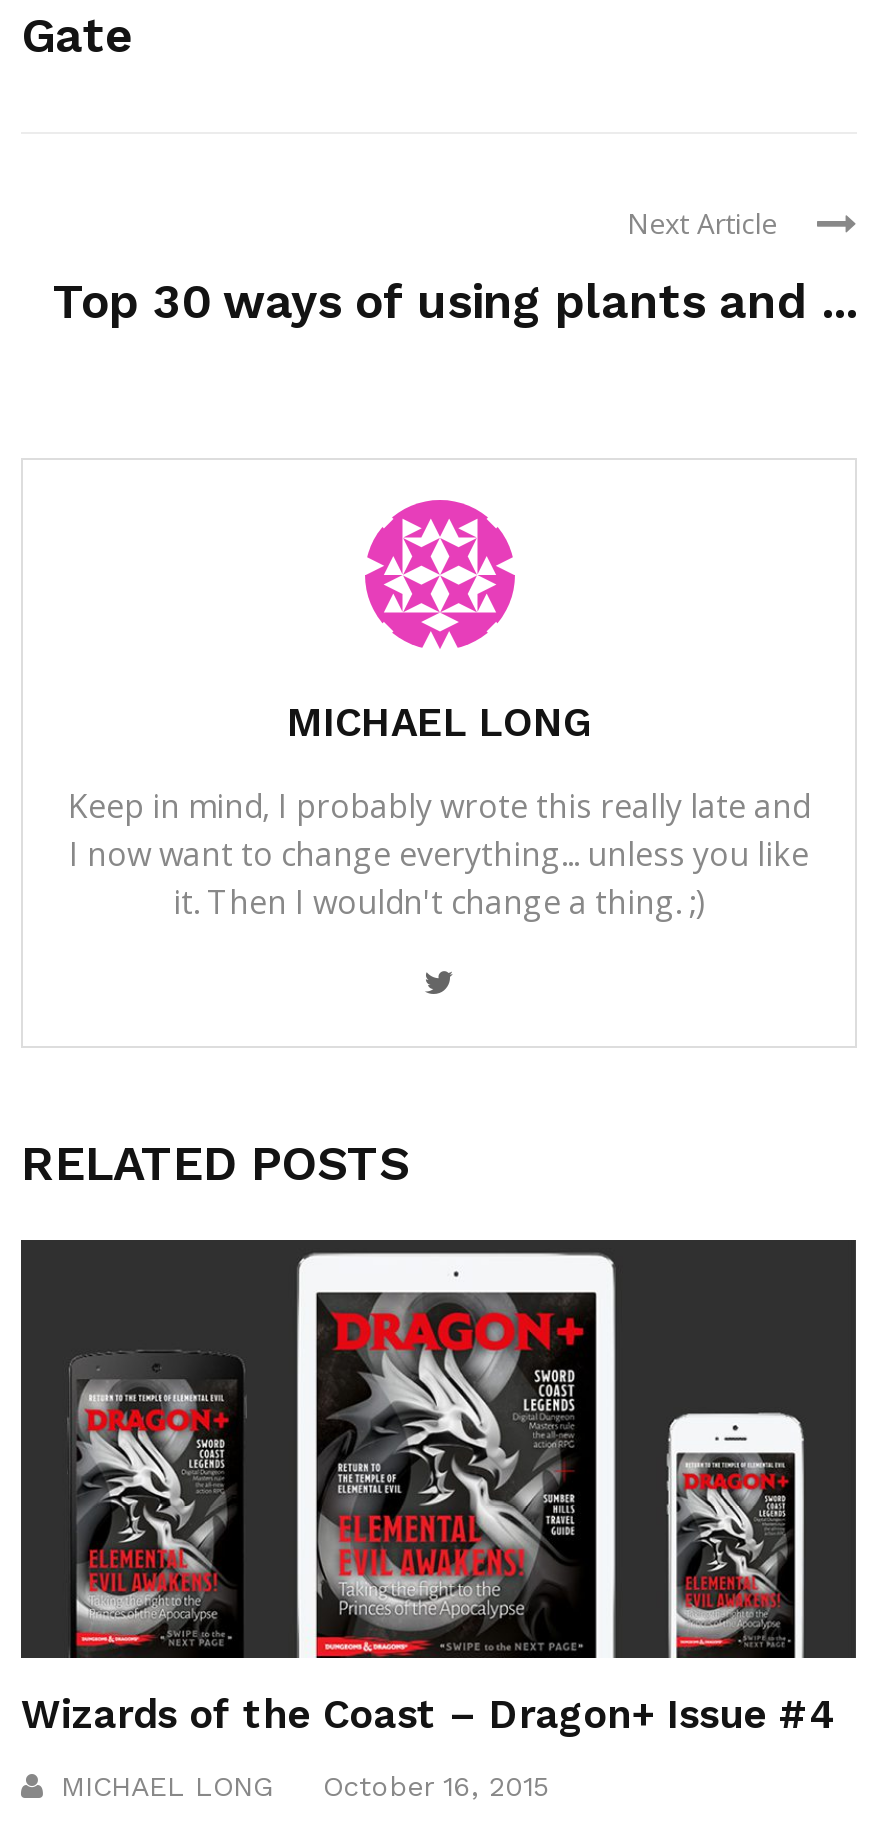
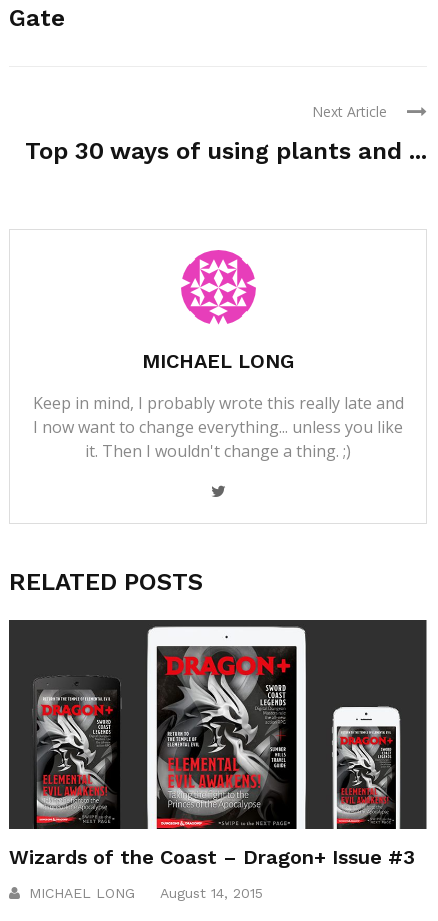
- Wizards of the Coast – Dragon+ Issue #4
+ Wizards of the Coast – Dragon+ Issue #3

- MICHAEL LONG October 16, 2015
+ MICHAEL LONG August 14, 2015
